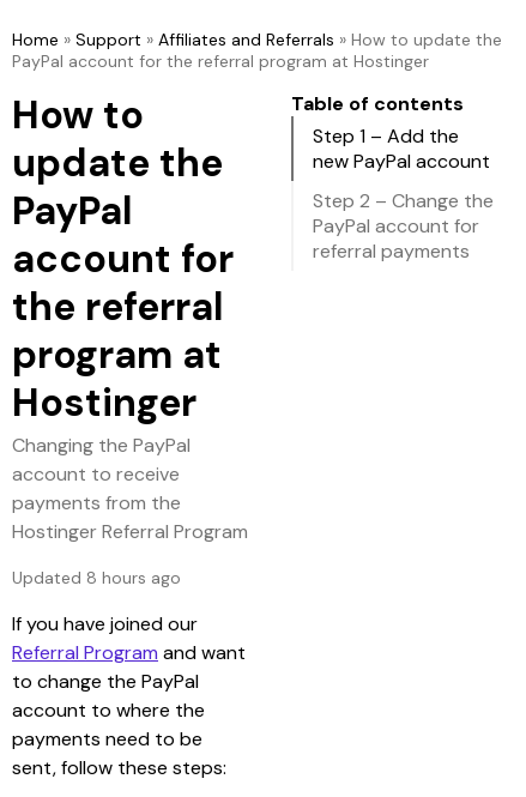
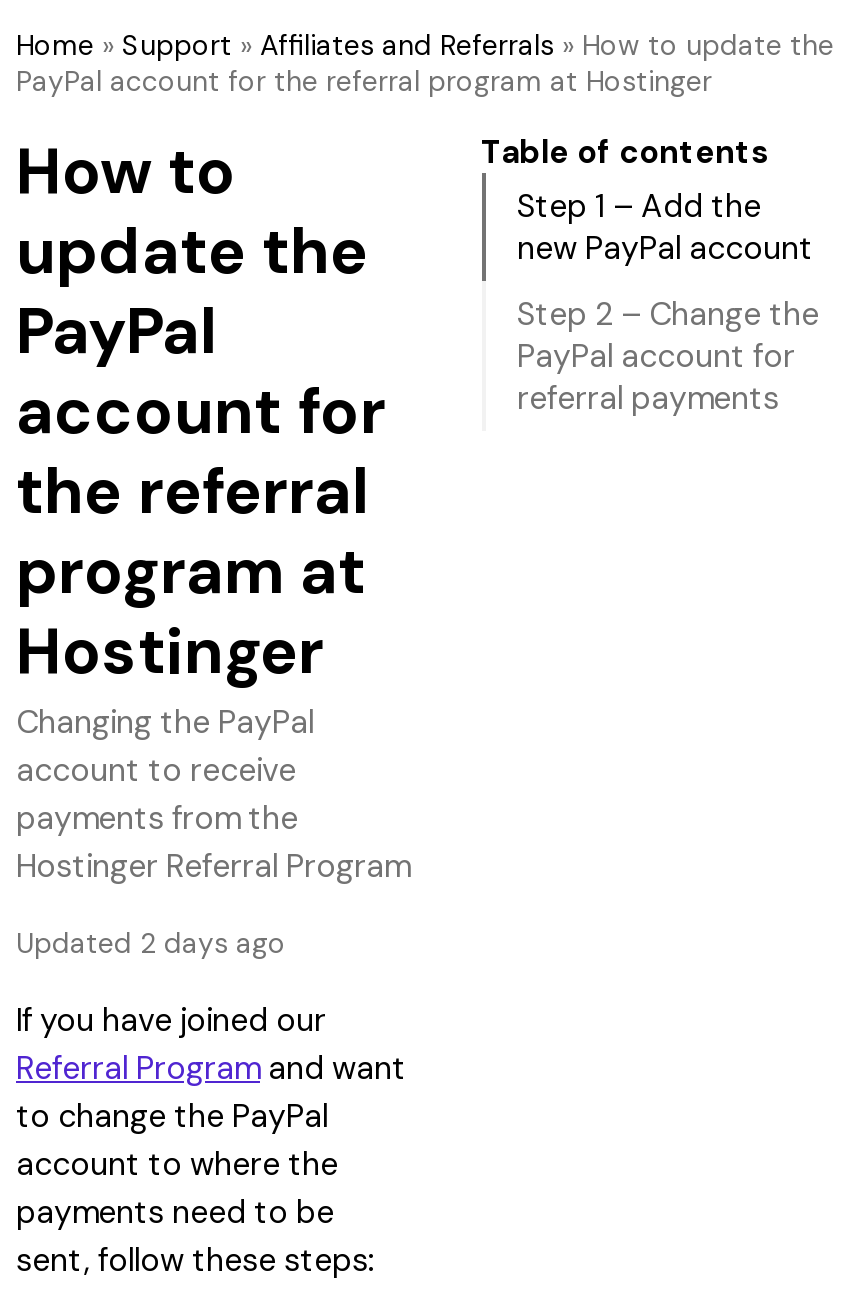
- Updated 8 hours ago
+ Updated 2 days ago
